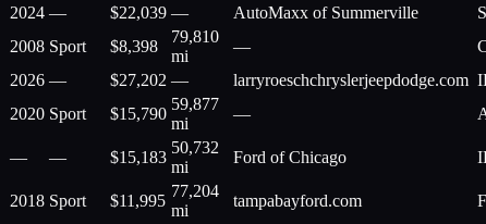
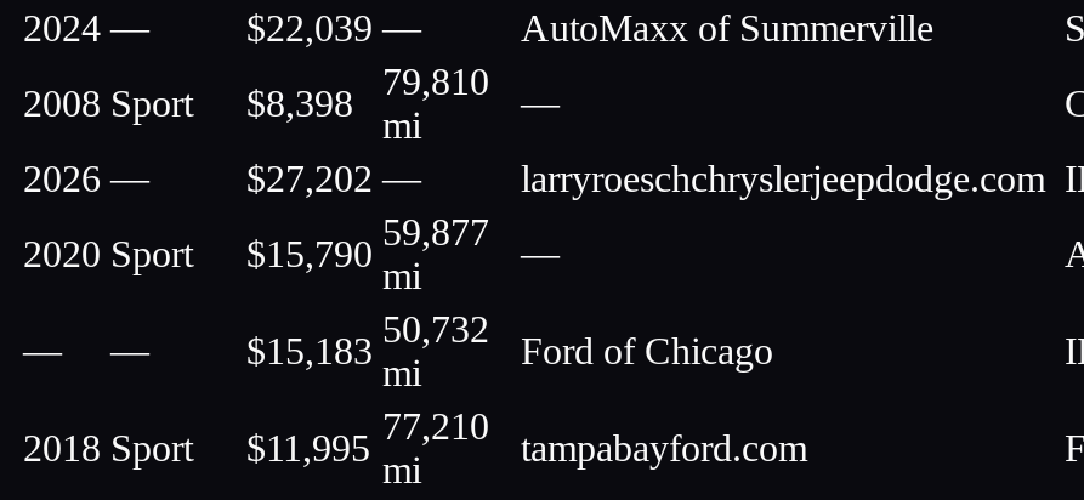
- 77,204
+ 77,210
